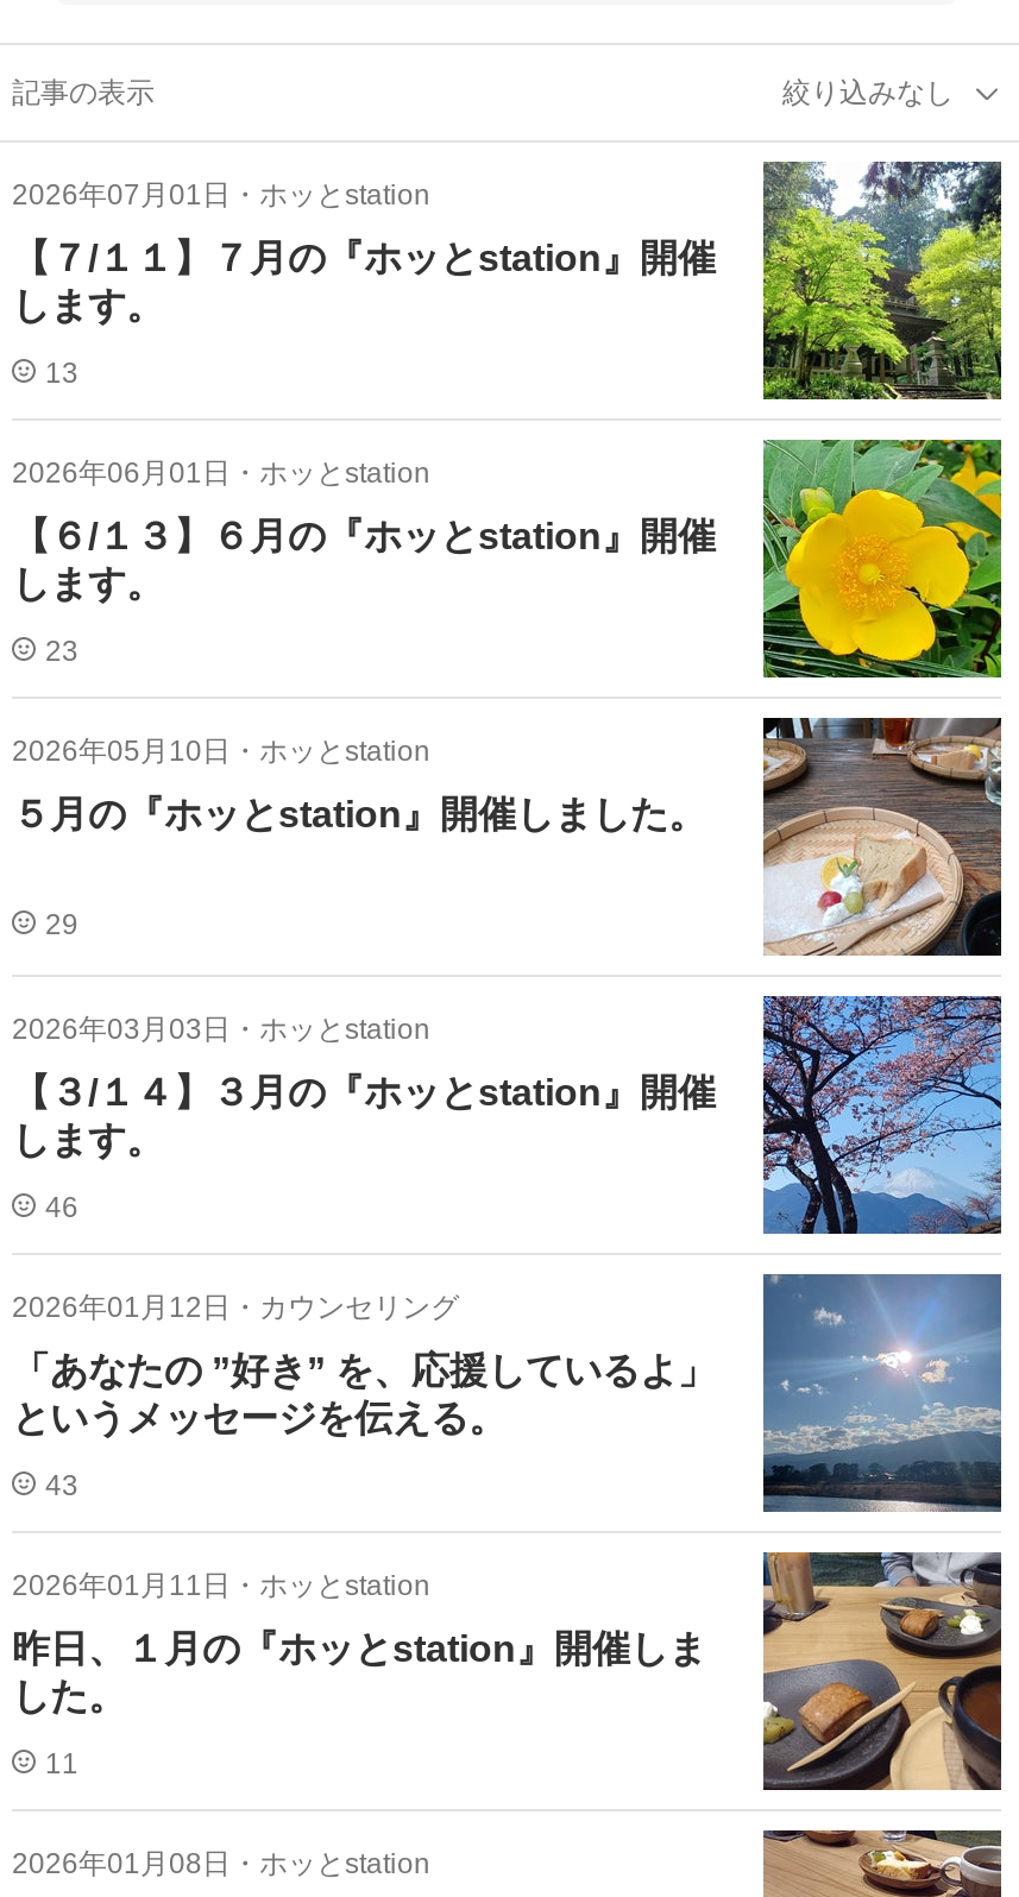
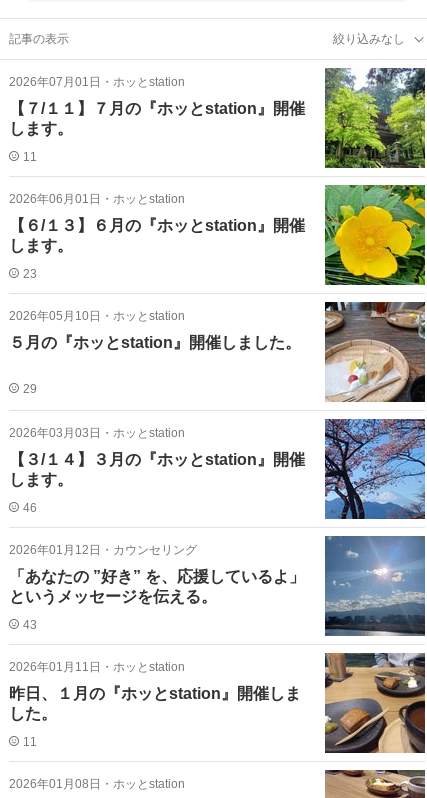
- 13
+ 11
